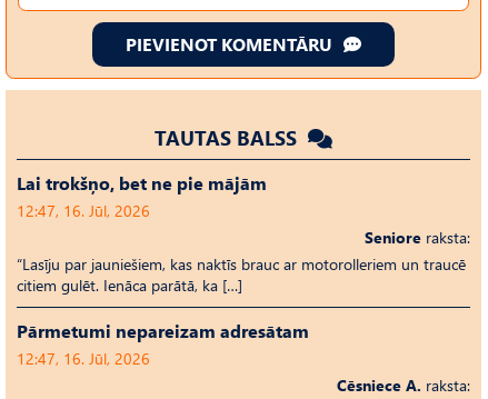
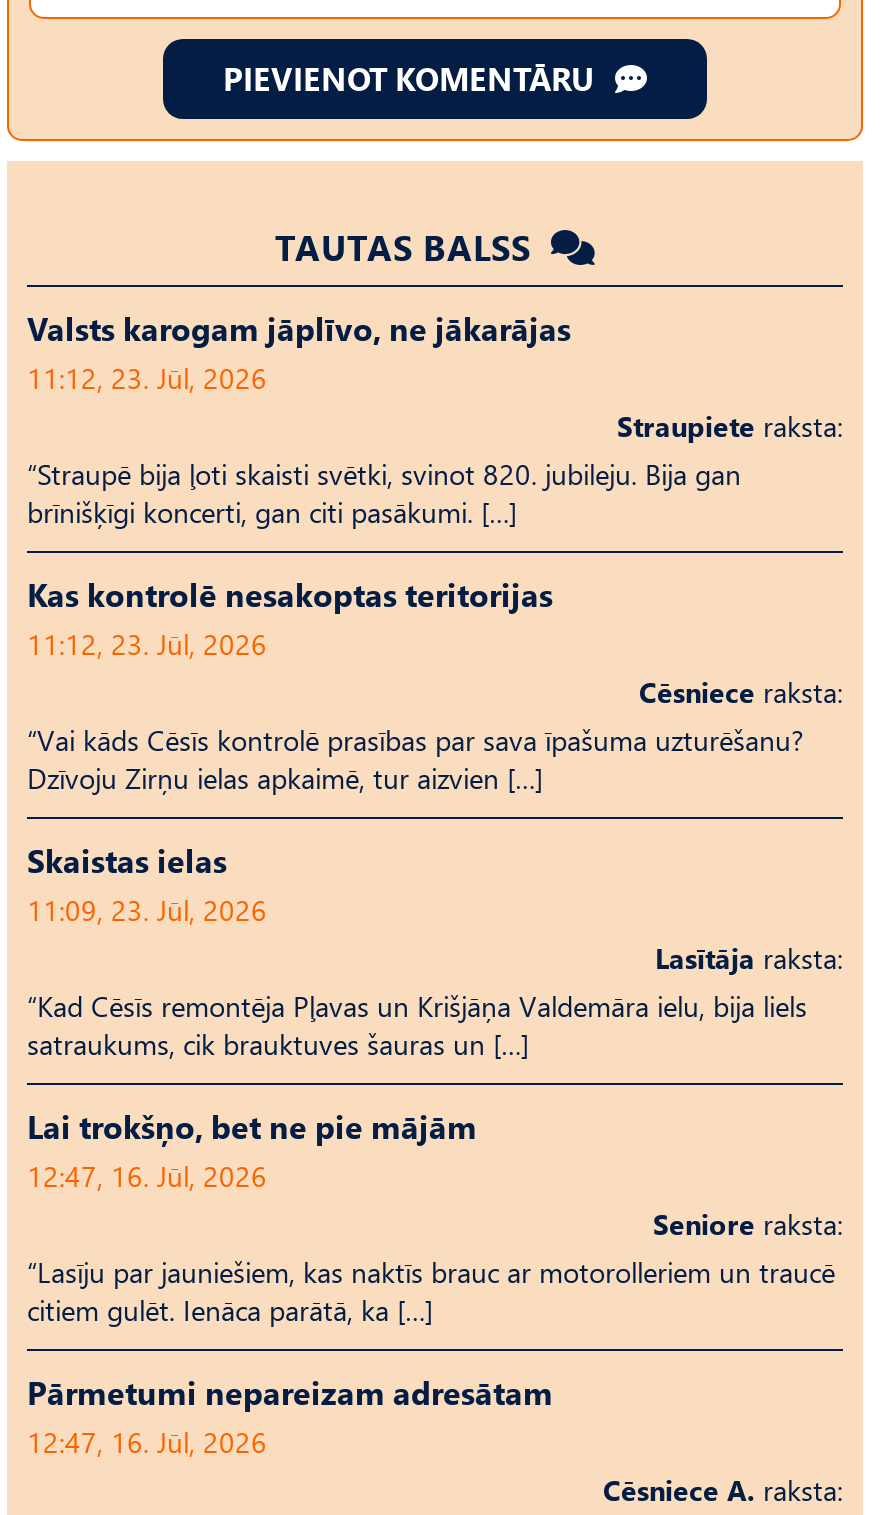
+ Valsts karogam jāplīvo, ne jākarājas
+ 11:12, 23. Jūl, 2026
+ Straupiete raksta:
+ “Straupē bija ļoti skaisti svētki, svinot 820. jubileju. Bija gan
+ brīnišķīgi koncerti, gan citi pasākumi. […]
+ Kas kontrolē nesakoptas teritorijas
+ 11:12, 23. Jūl, 2026
+ Cēsniece raksta:
+ “Vai kāds Cēsīs kontrolē prasības par sava īpašuma uzturēšanu?
+ Dzīvoju Zirņu ielas apkaimē, tur aizvien […]
+ Skaistas ielas
+ 11:09, 23. Jūl, 2026
+ Lasītāja raksta:
+ “Kad Cēsīs remontēja Pļavas un Krišjāņa Valdemāra ielu, bija liels
+ satraukums, cik brauktuves šauras un […]
